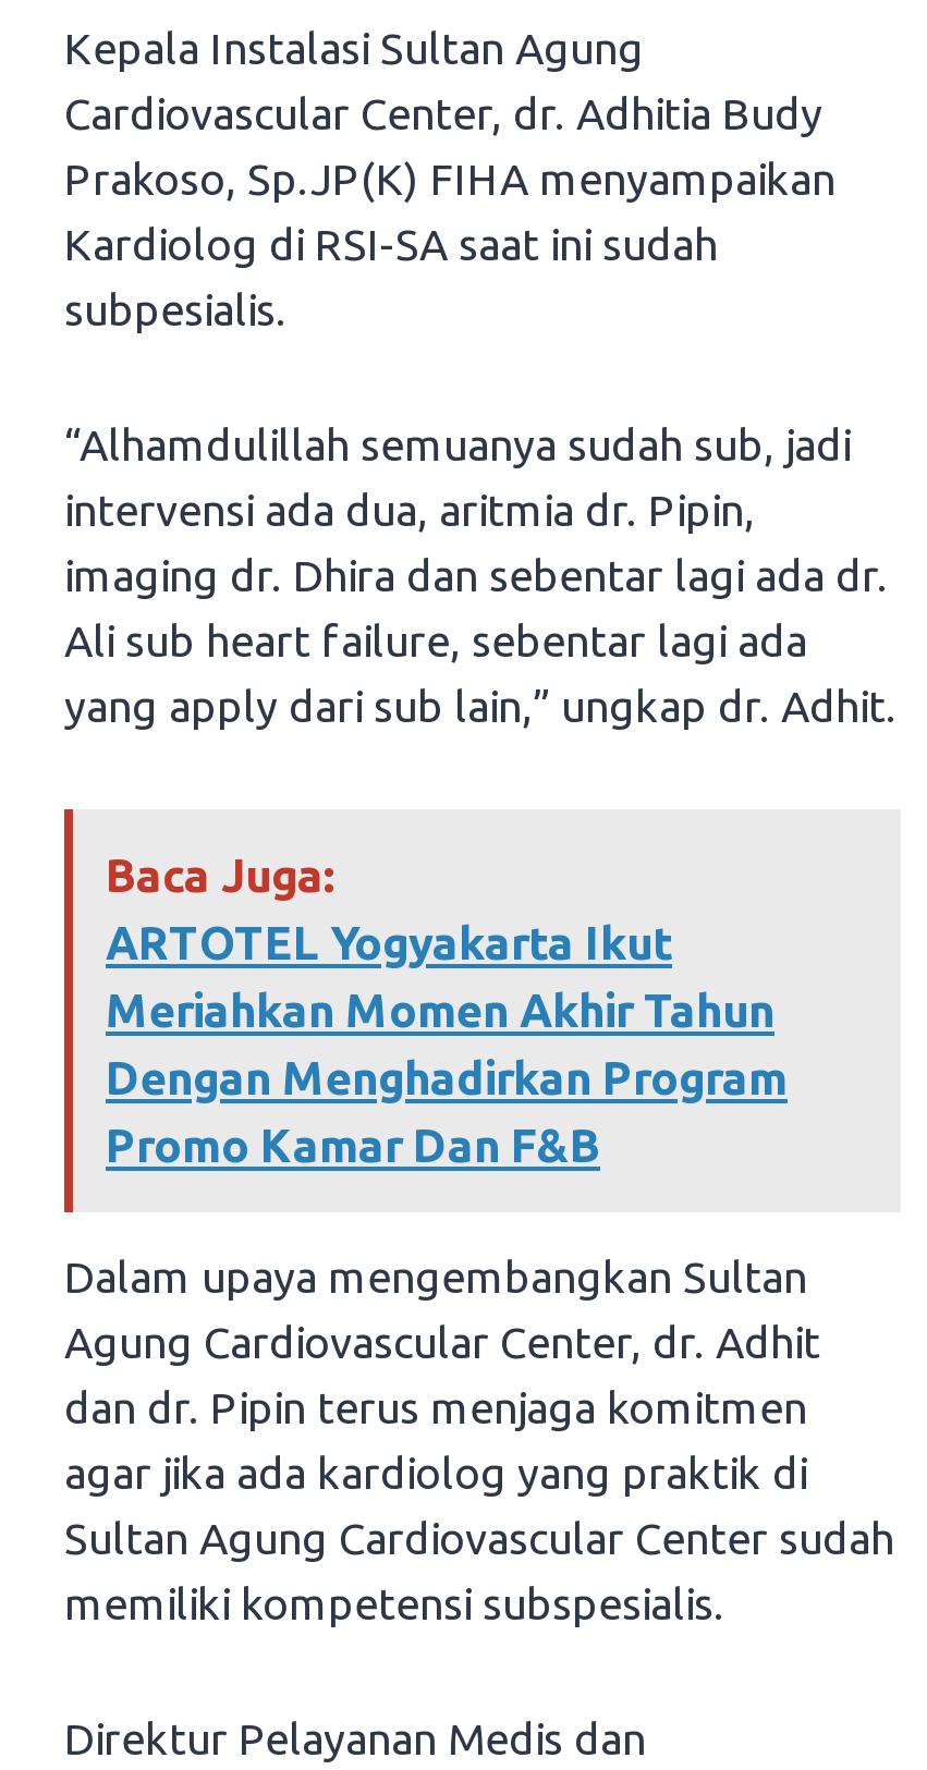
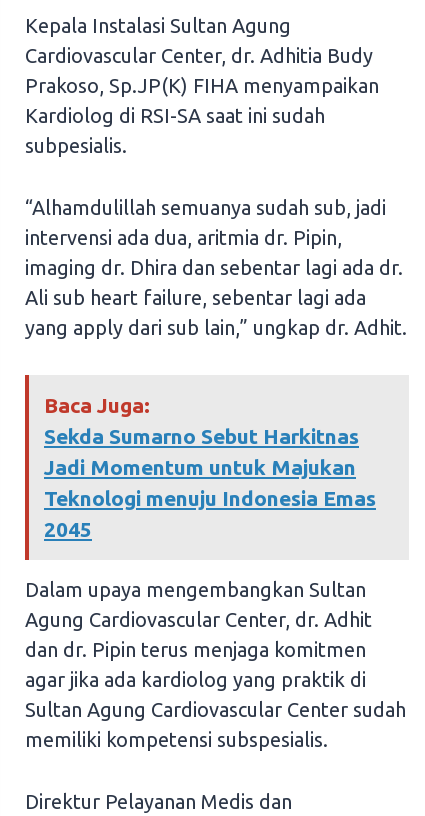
- ARTOTEL Yogyakarta Ikut
- Meriahkan Momen Akhir Tahun
- Dengan Menghadirkan Program
- Promo Kamar Dan F&B
+ Sekda Sumarno Sebut Harkitnas
+ Jadi Momentum untuk Majukan
+ Teknologi menuju Indonesia Emas
+ 2045
